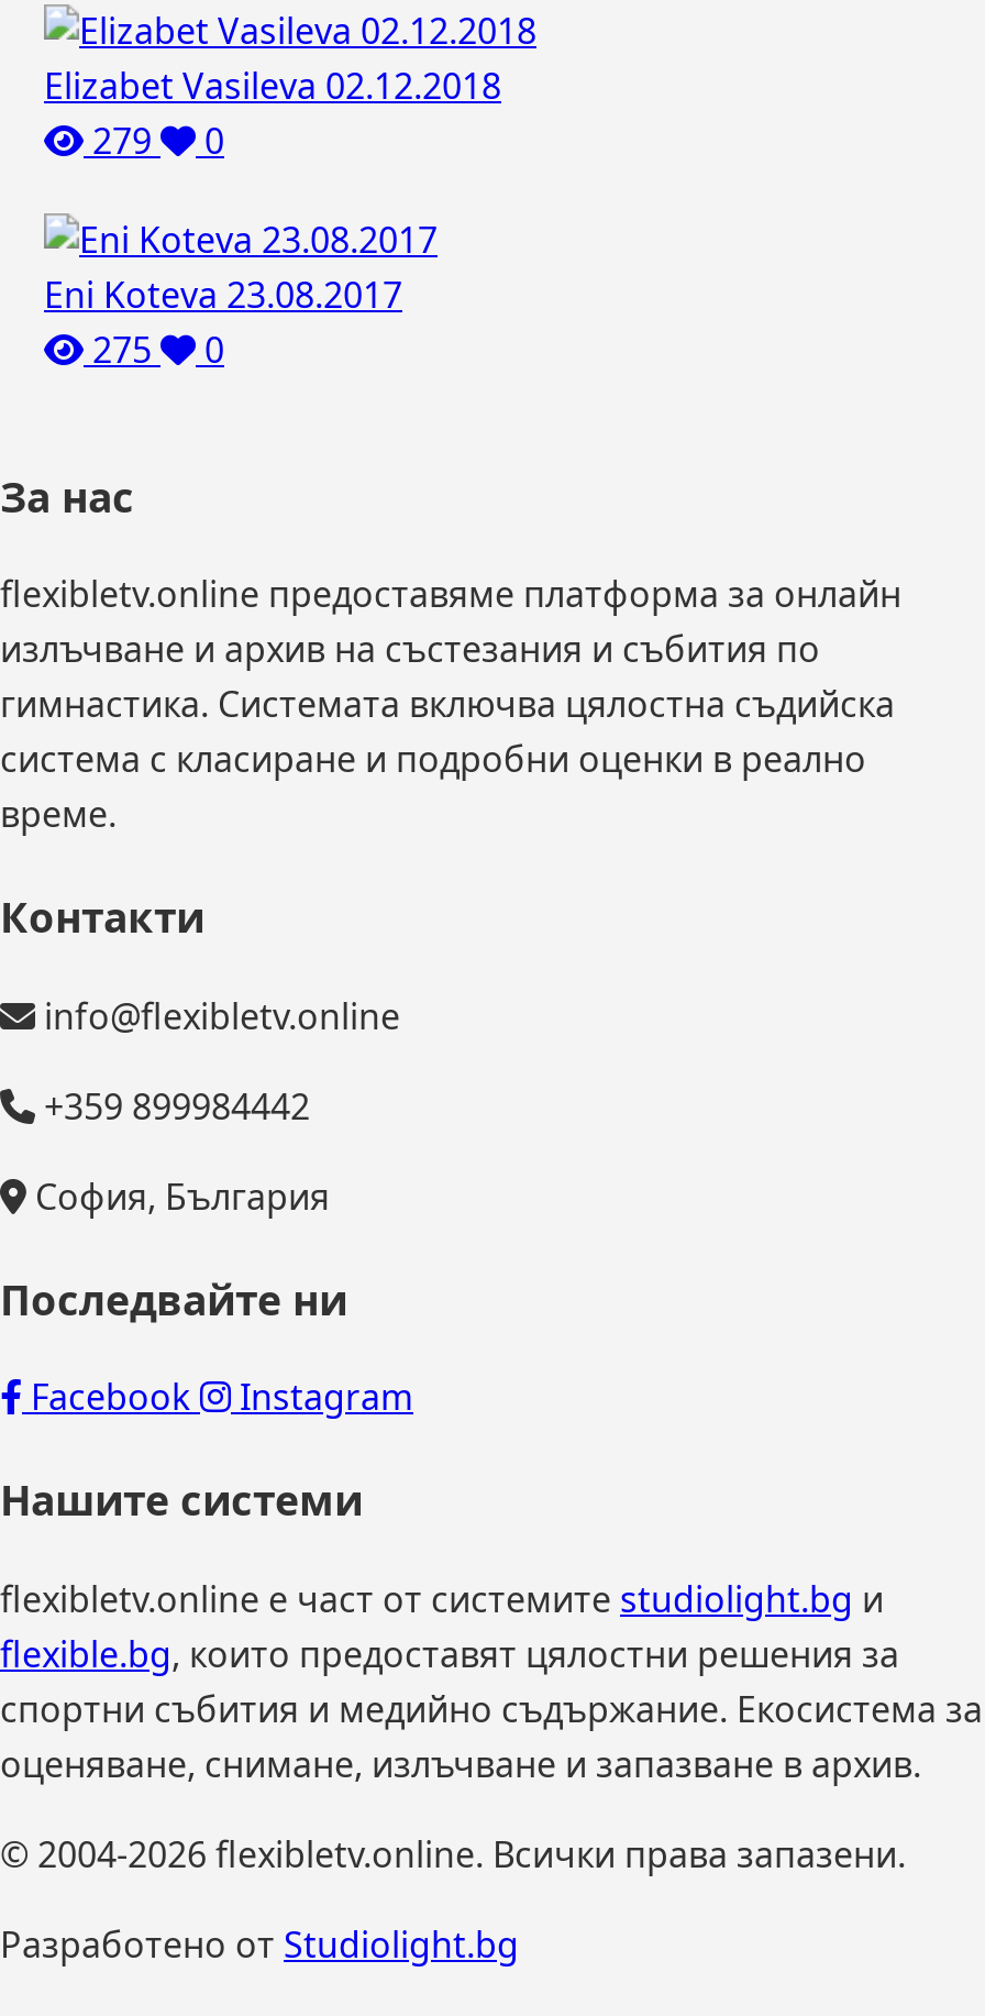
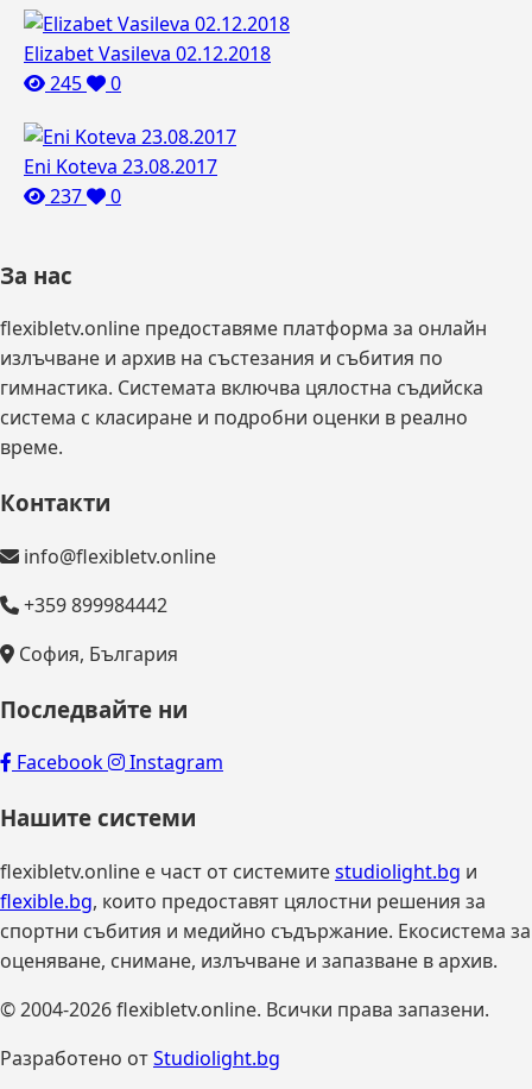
- 279 0
+ 245 0

- 275 0
+ 237 0
